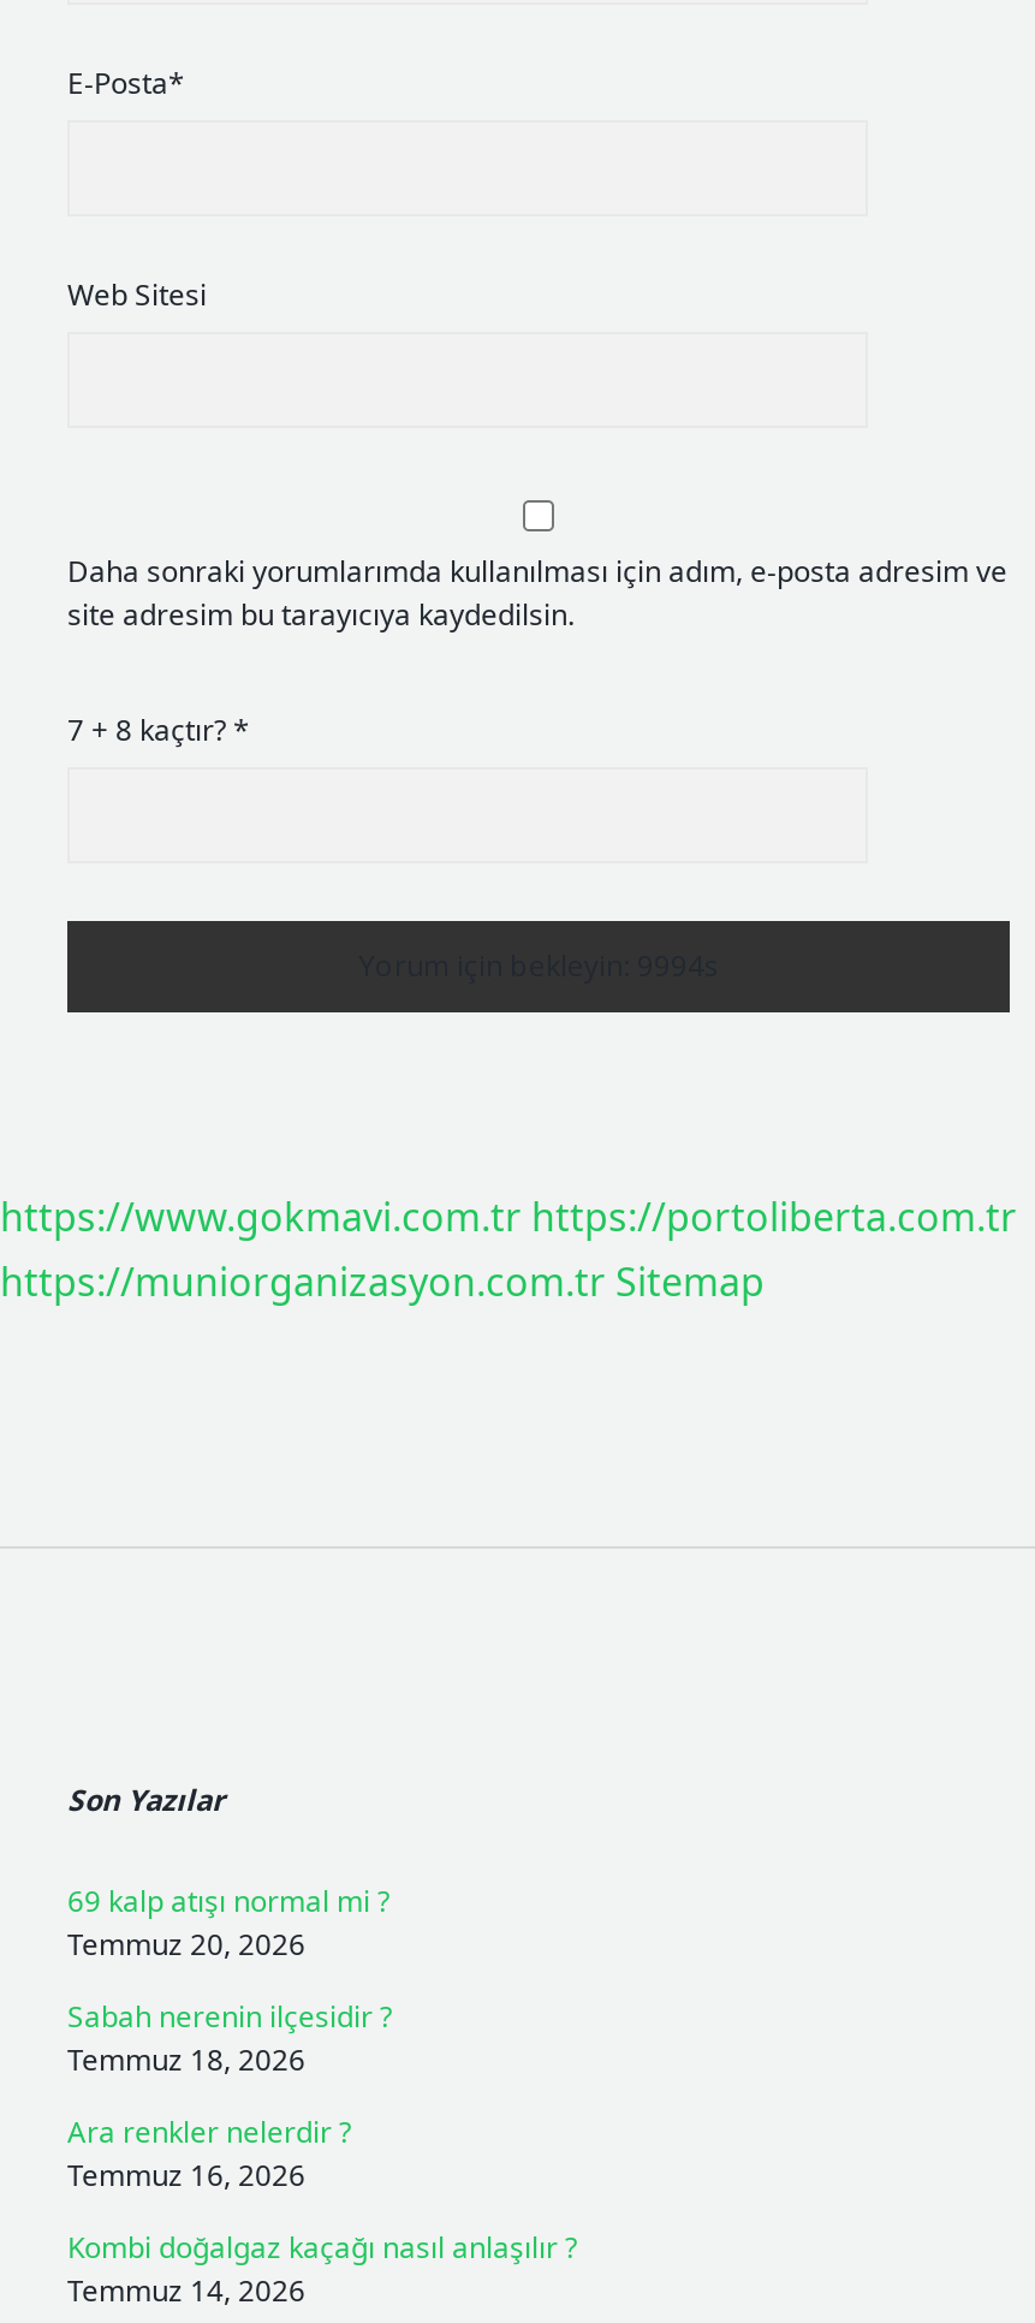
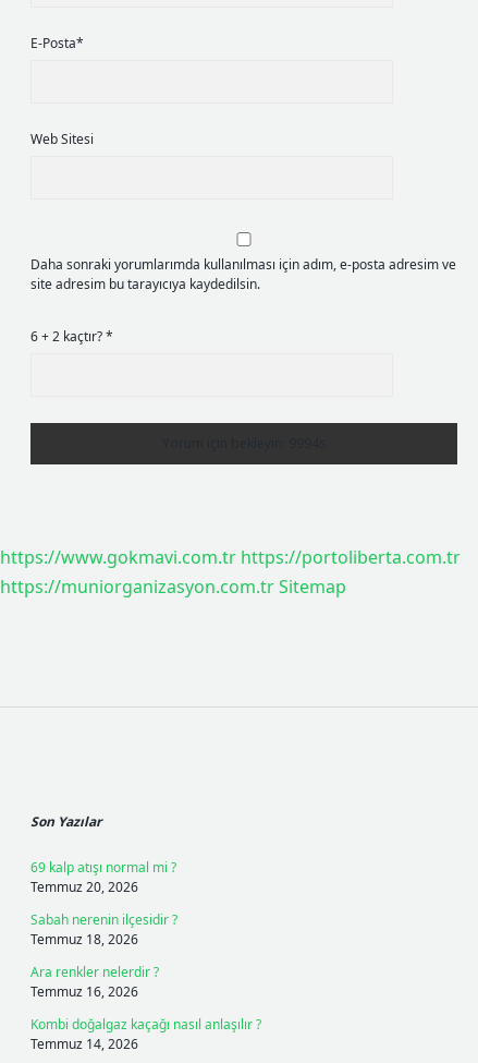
- 7 + 8 kaçtır? *
+ 6 + 2 kaçtır? *
